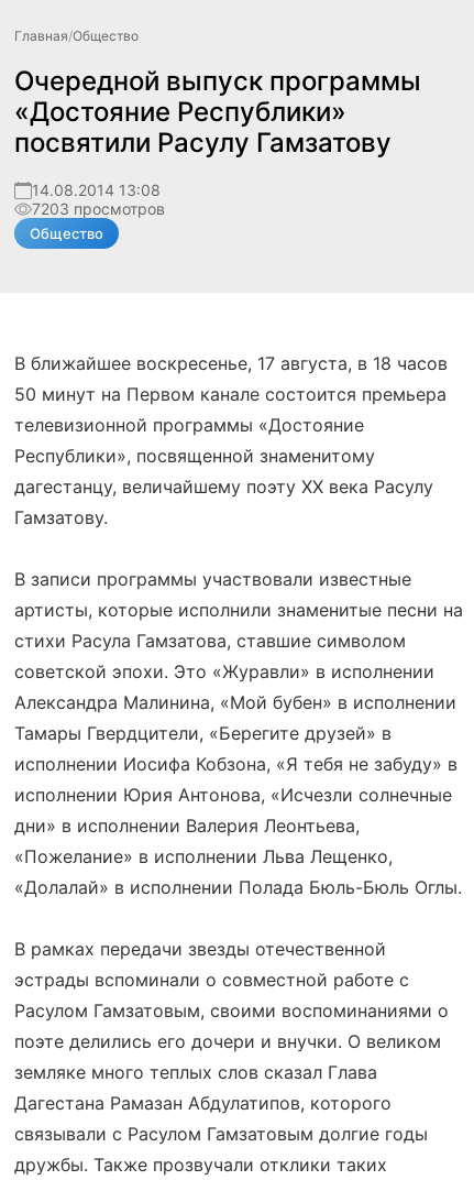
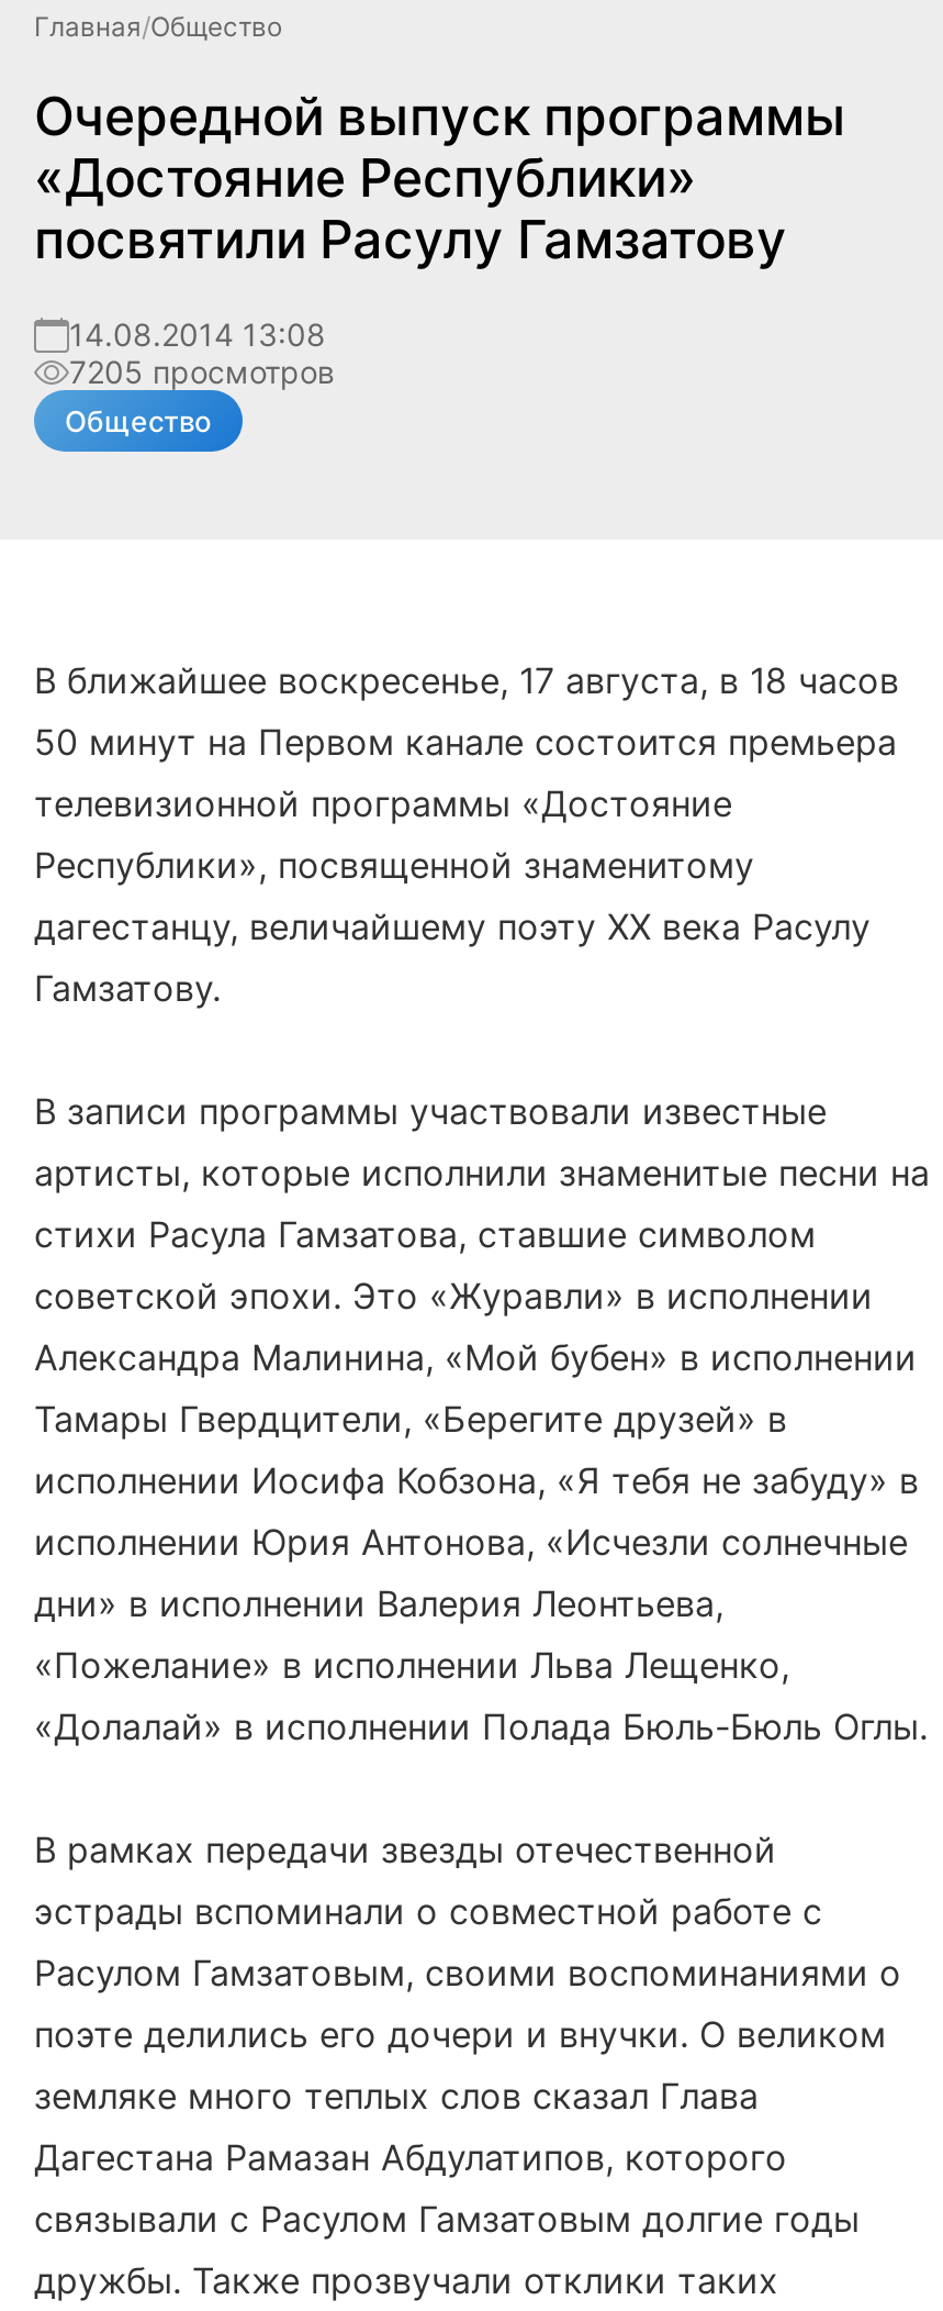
- 7203 просмотров
+ 7205 просмотров
